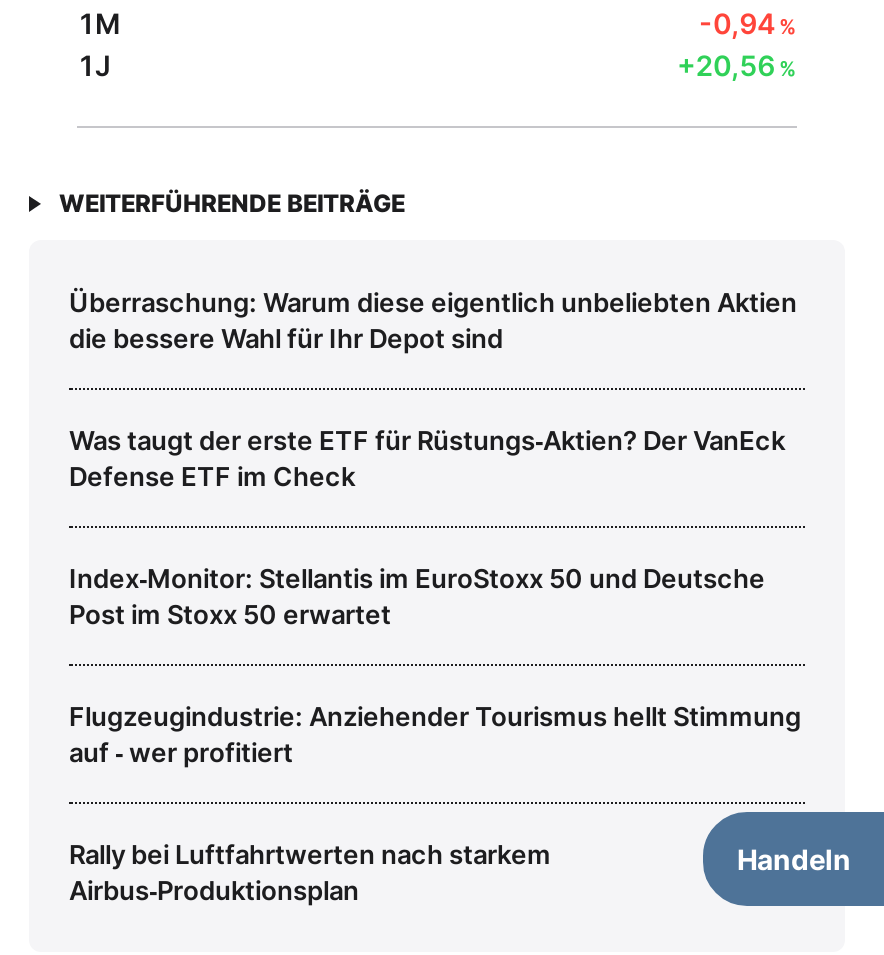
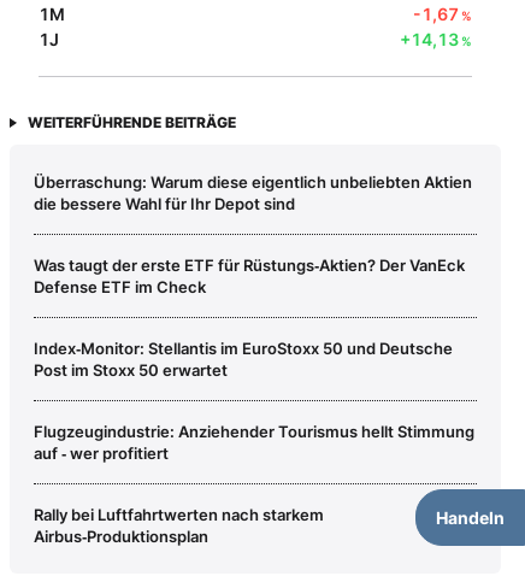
- -0,94%
+ -1,67%

- +20,56%
+ +14,13%
